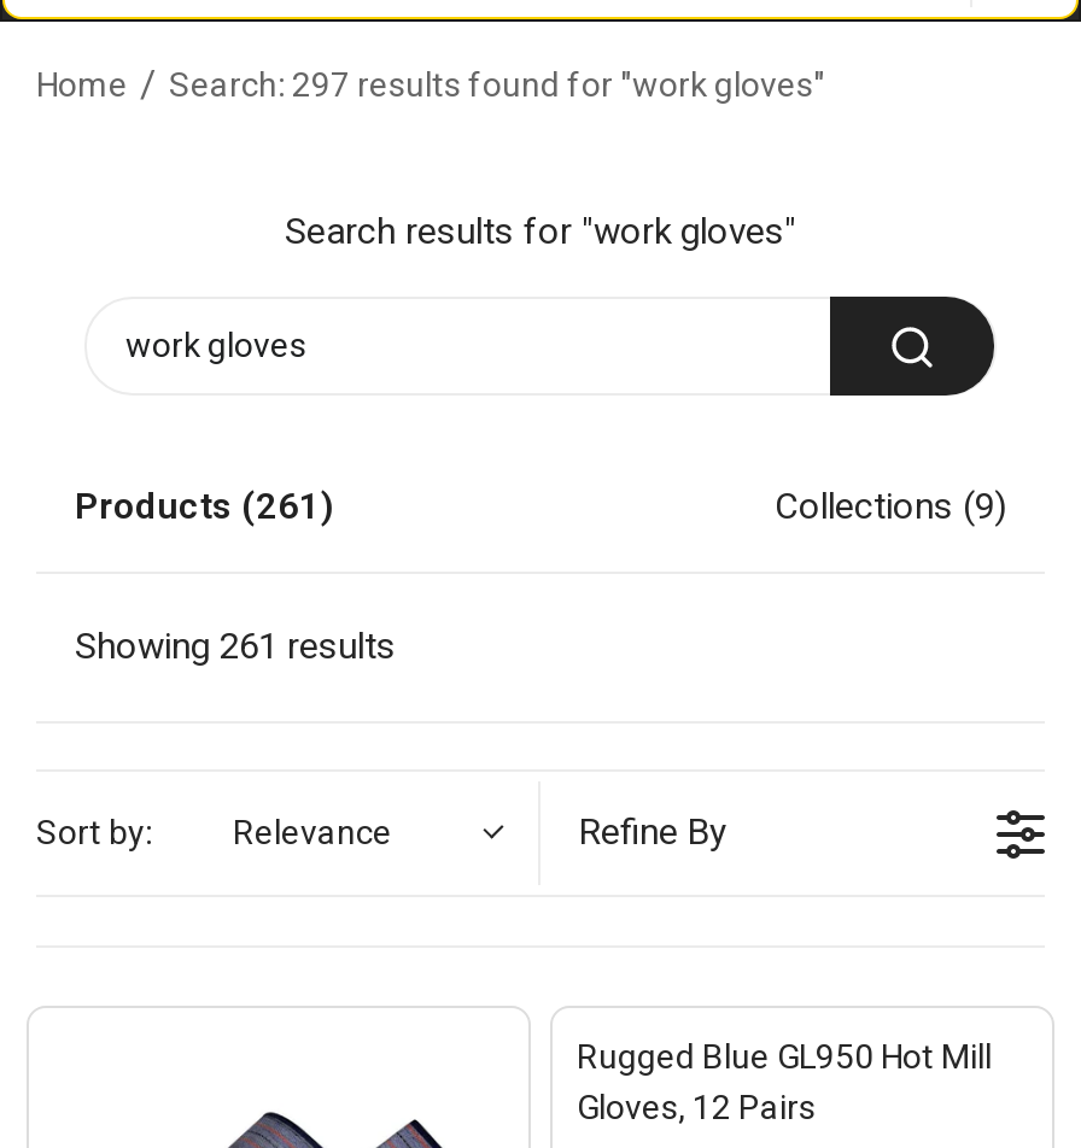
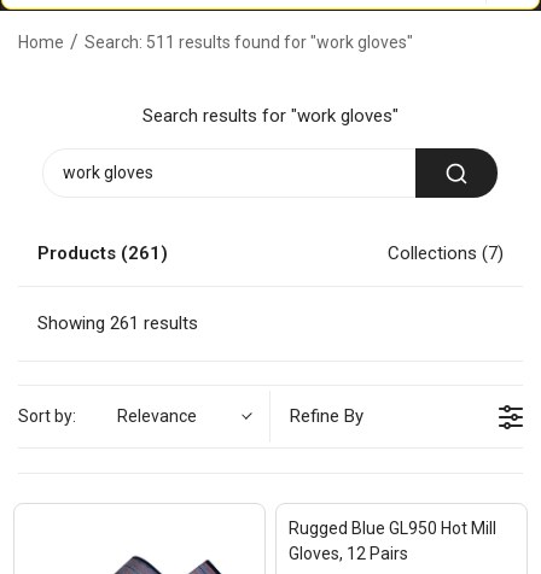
- Search: 297 results found for "work gloves"
+ Search: 511 results found for "work gloves"

- Collections (9)
+ Collections (7)
